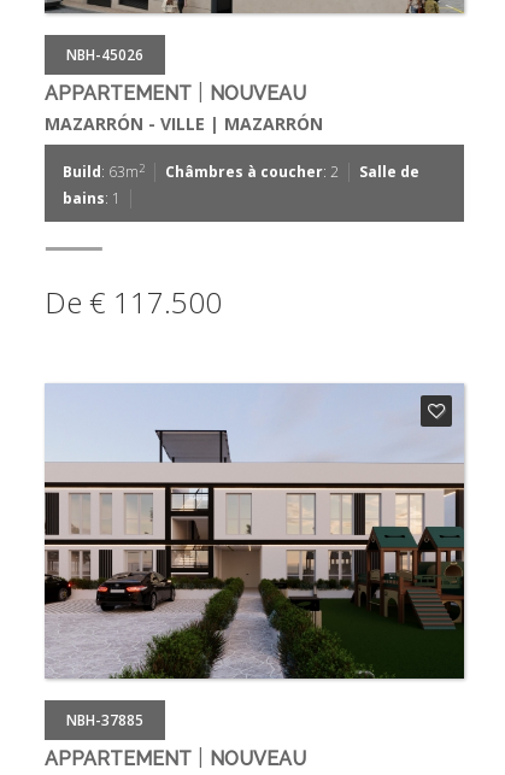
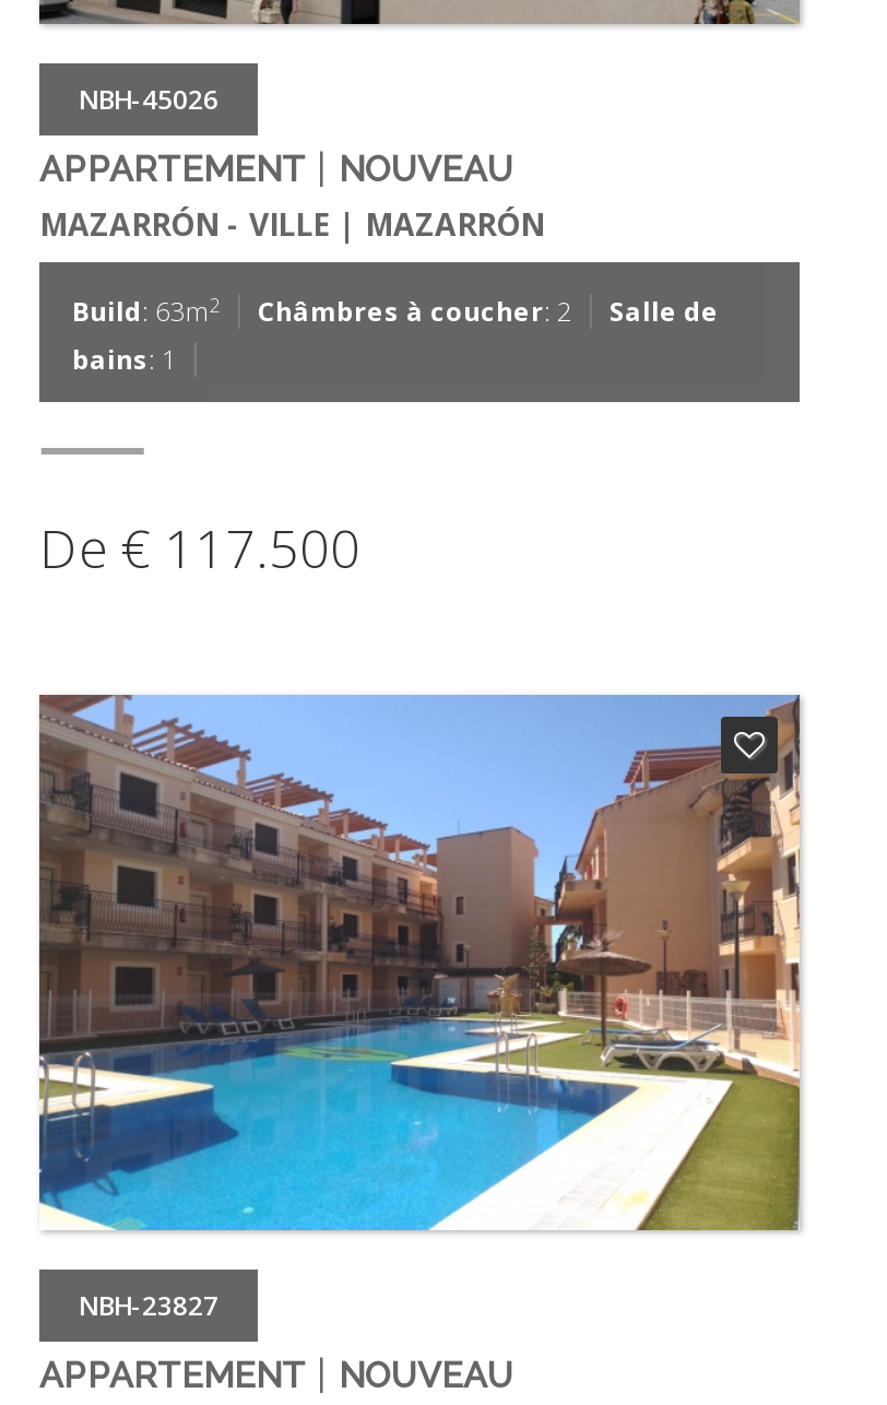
- [image]
- NBH-37885
+ [image]
+ NBH-23827
